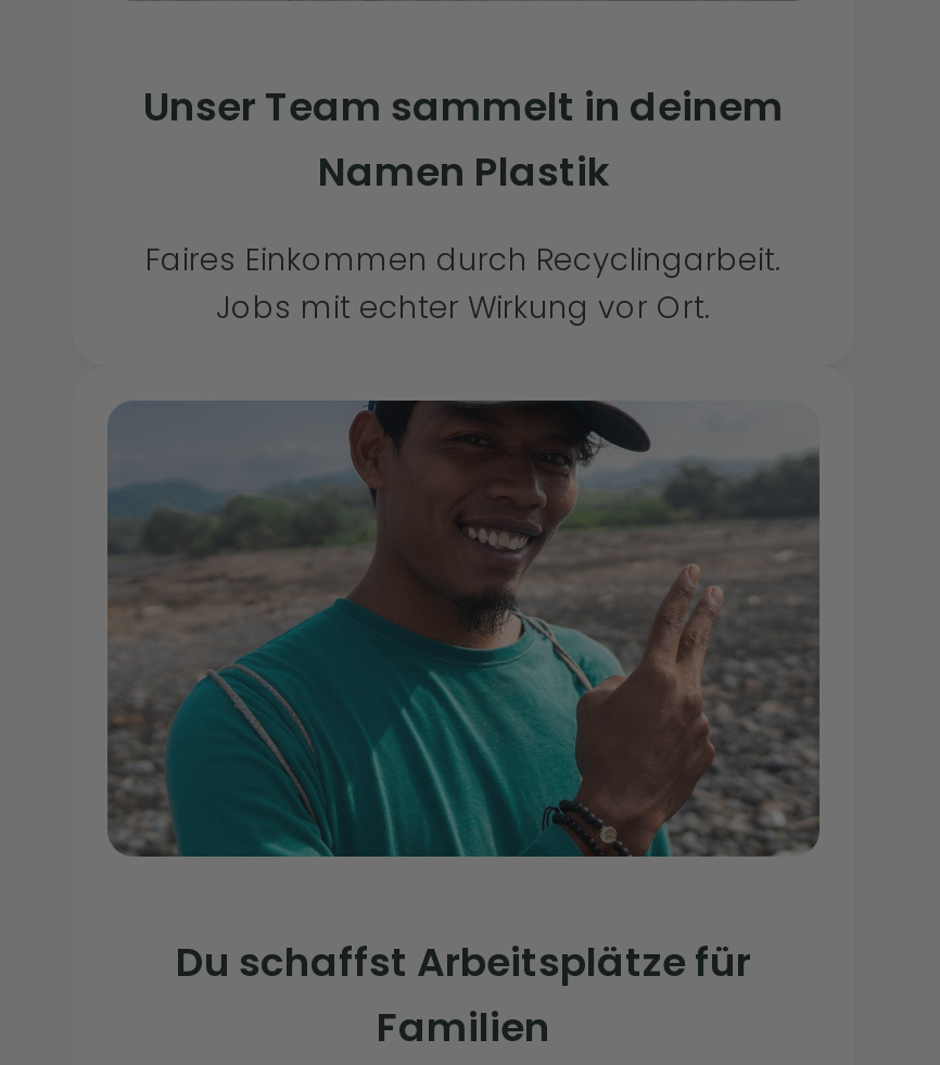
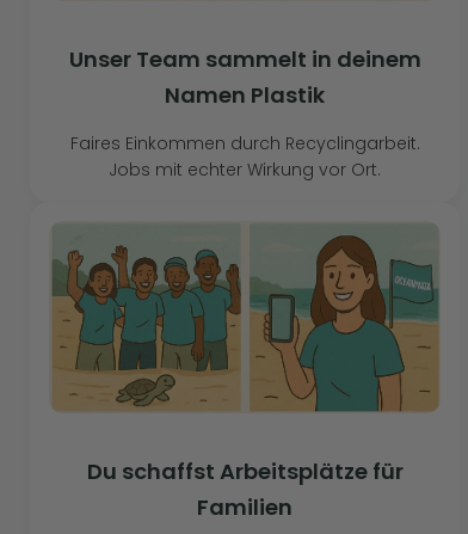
- [image]
+ [image]
